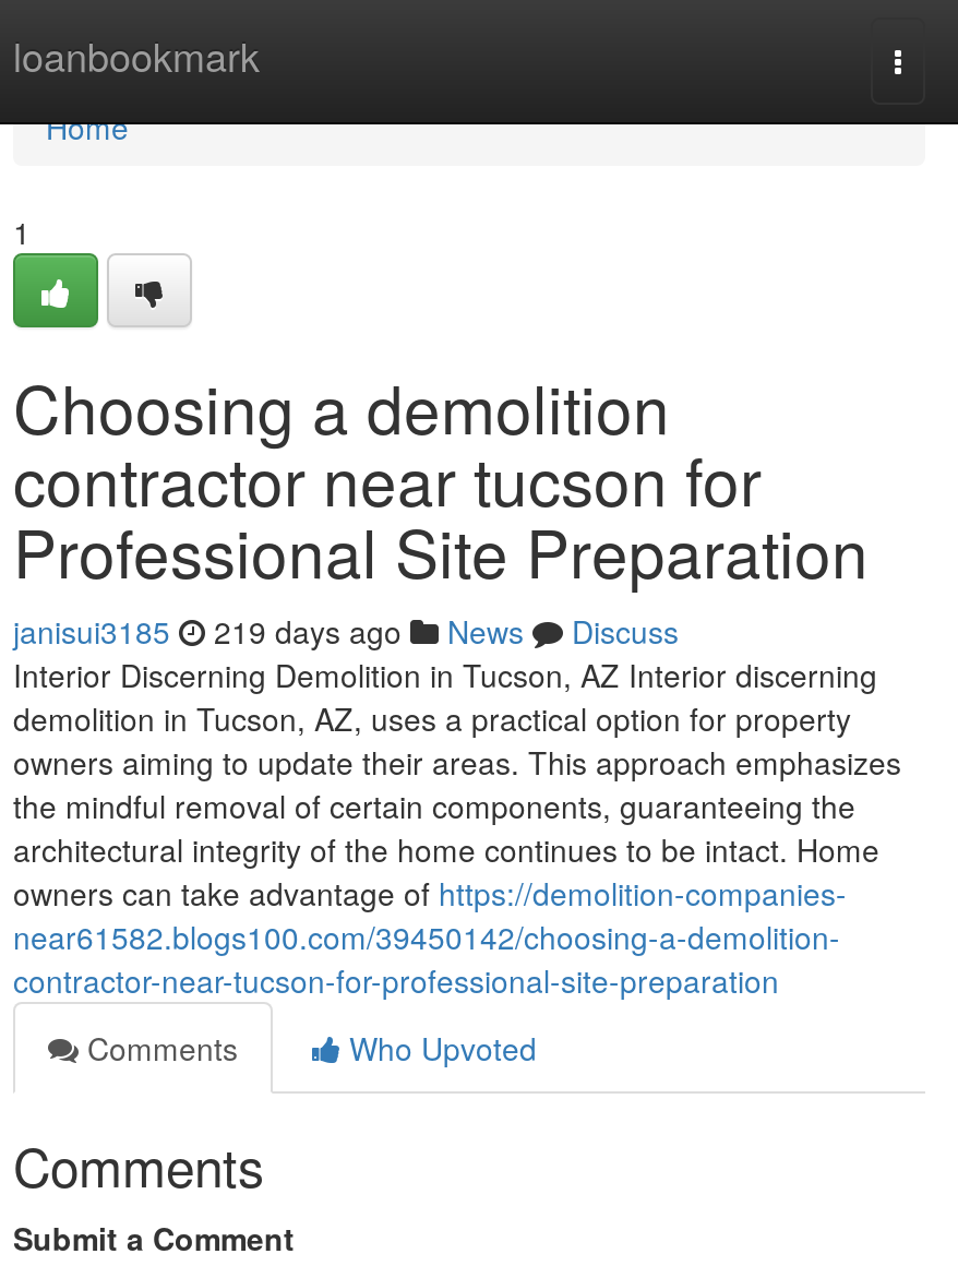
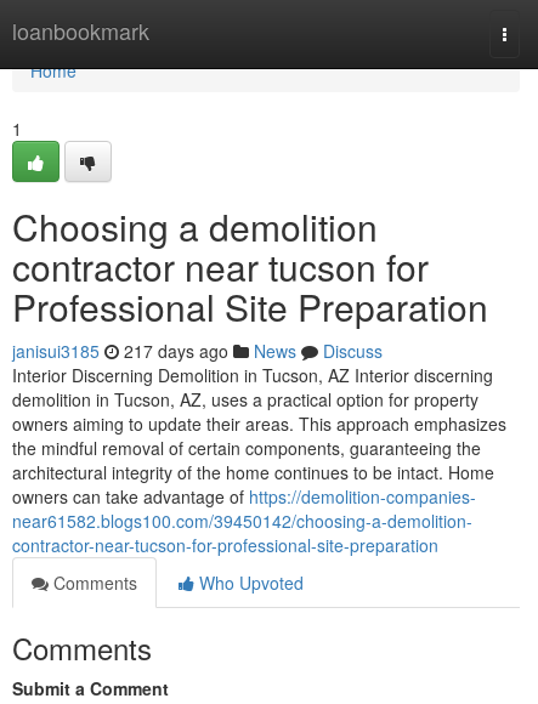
- janisui3185 219 days ago News Discuss
+ janisui3185 217 days ago News Discuss
